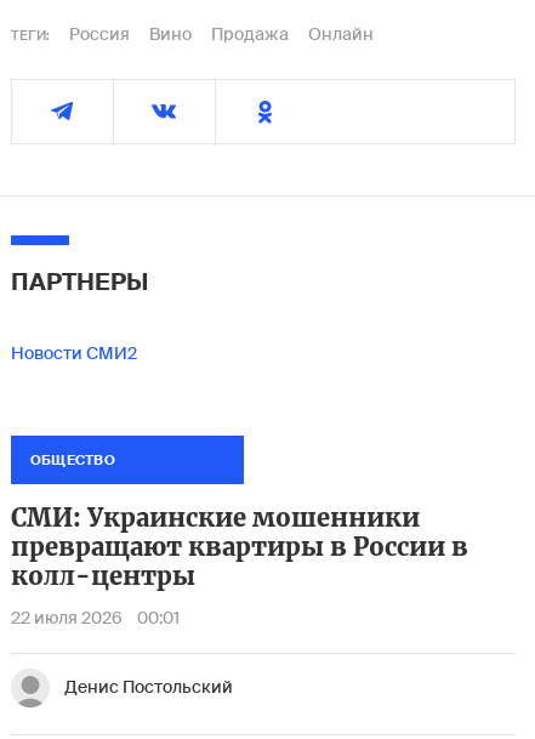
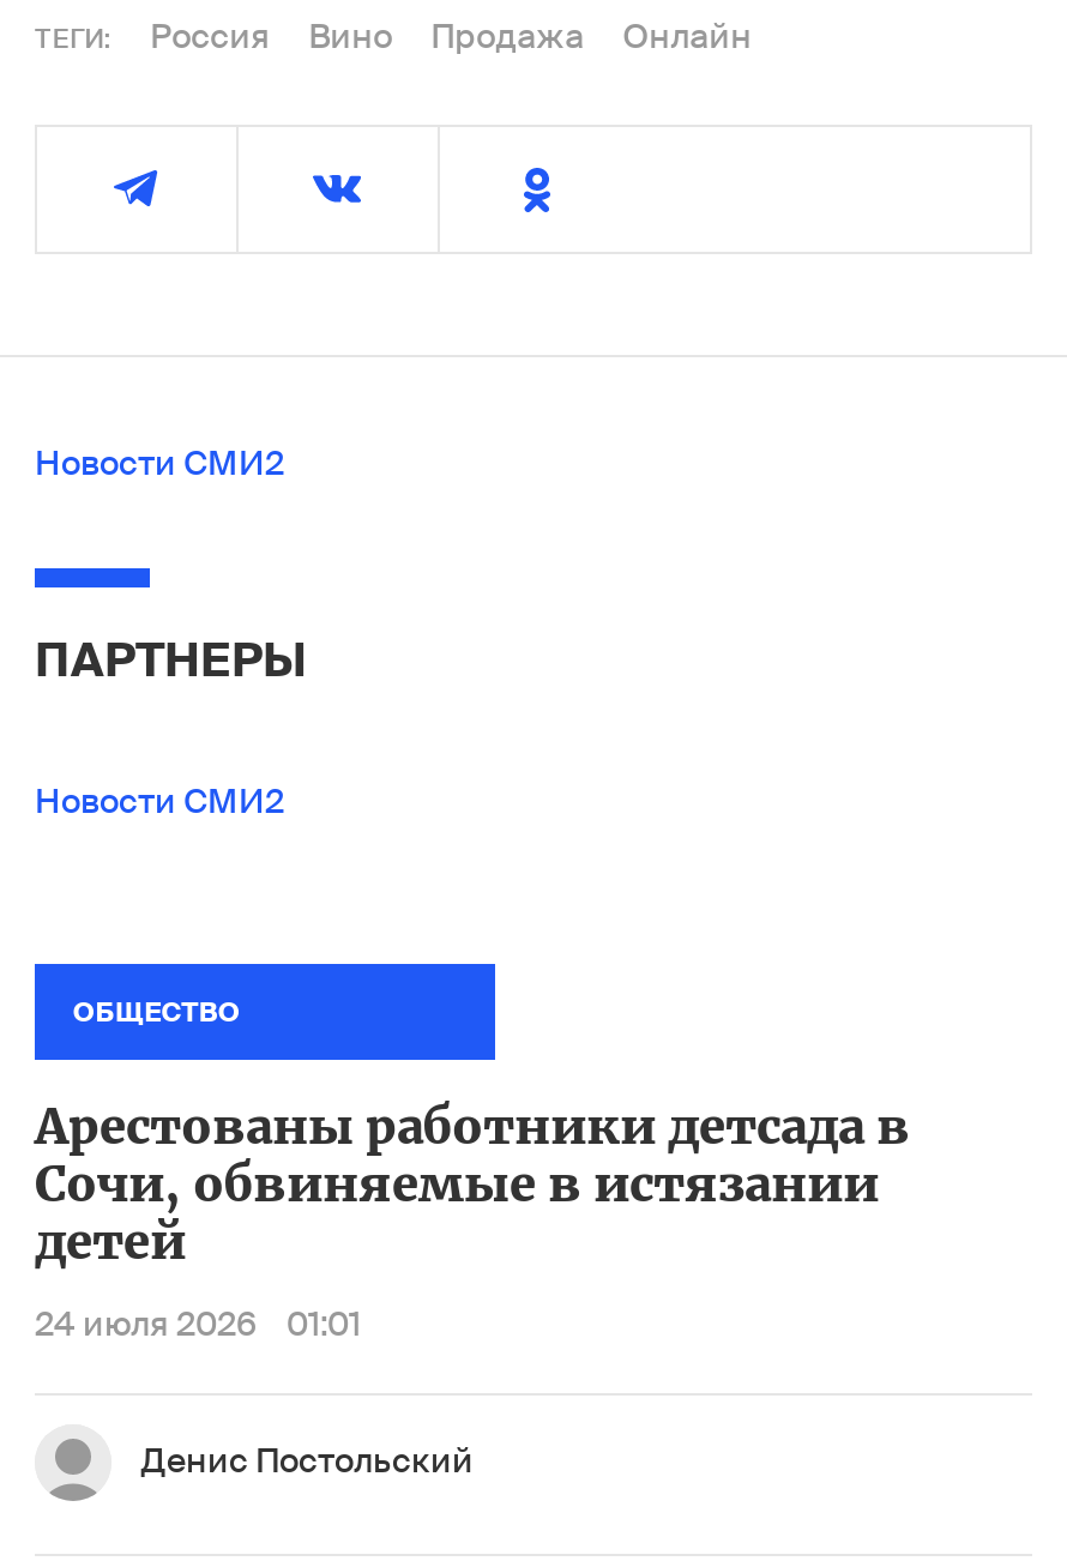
+ Новости СМИ2

- СМИ: Украинские мошенники
- превращают квартиры в России в
- колл-центры
+ Арестованы работники детсада в
+ Сочи, обвиняемые в истязании
+ детей

- 22 июля 2026
- 00:01
+ 24 июля 2026
+ 01:01
